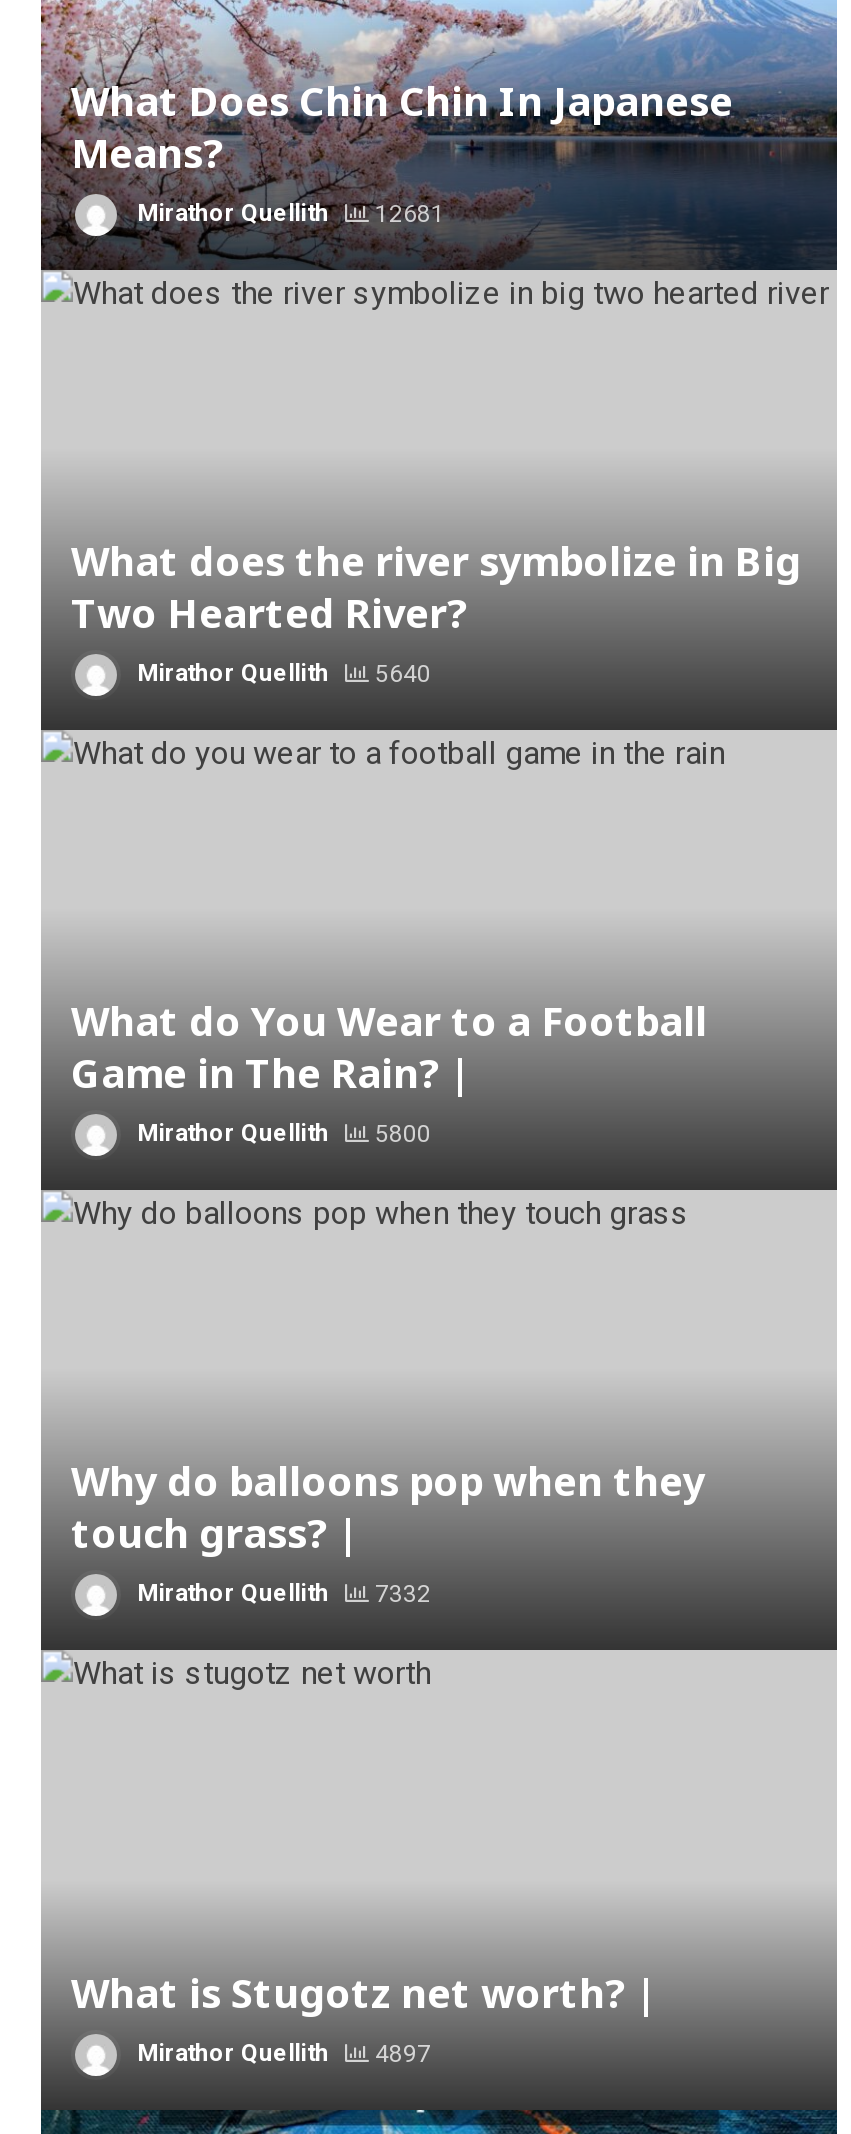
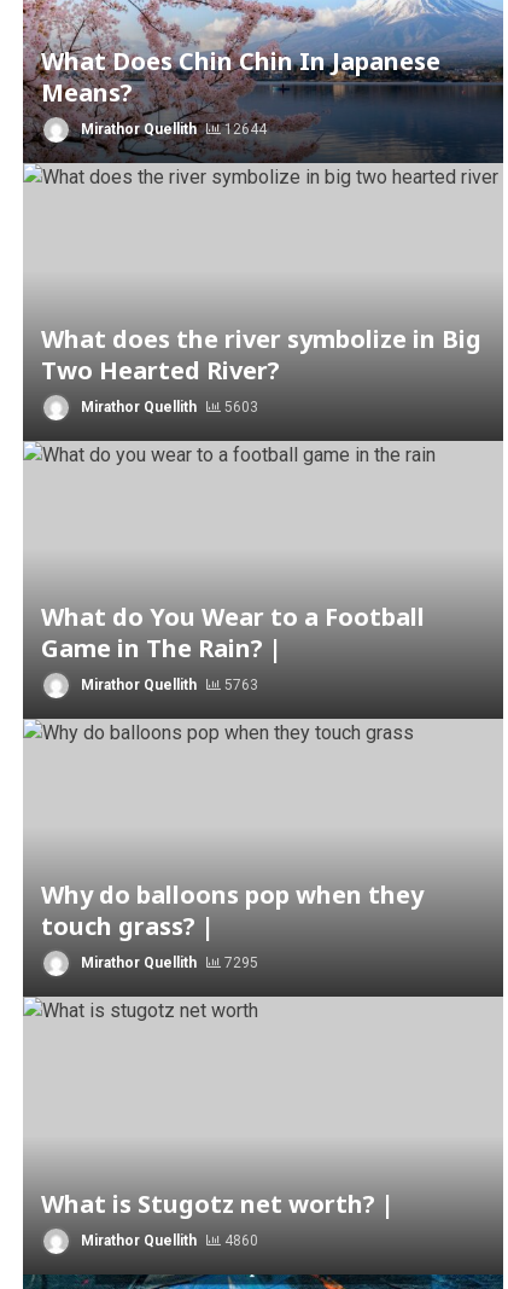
- Mirathor Quellith 12681
+ Mirathor Quellith 12644

- Mirathor Quellith 5640
+ Mirathor Quellith 5603

- Mirathor Quellith 5800
+ Mirathor Quellith 5763

- Mirathor Quellith 7332
+ Mirathor Quellith 7295

- Mirathor Quellith 4897
+ Mirathor Quellith 4860
